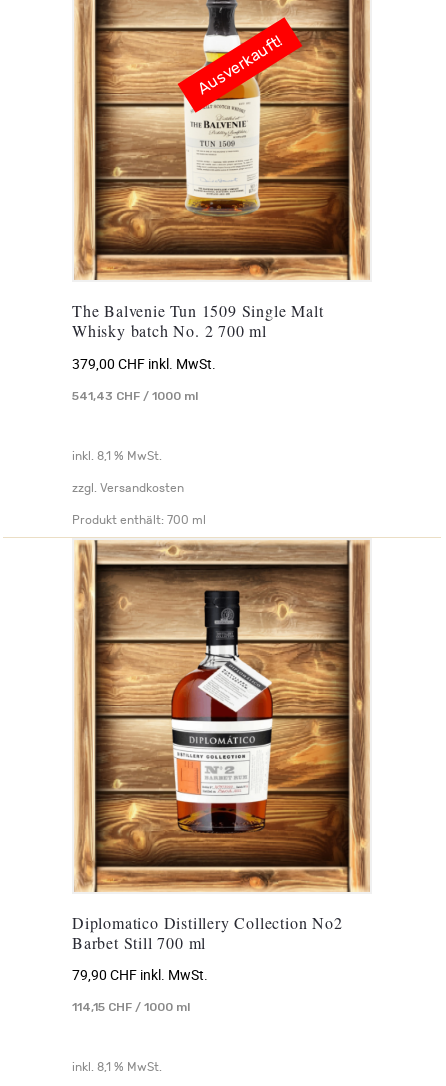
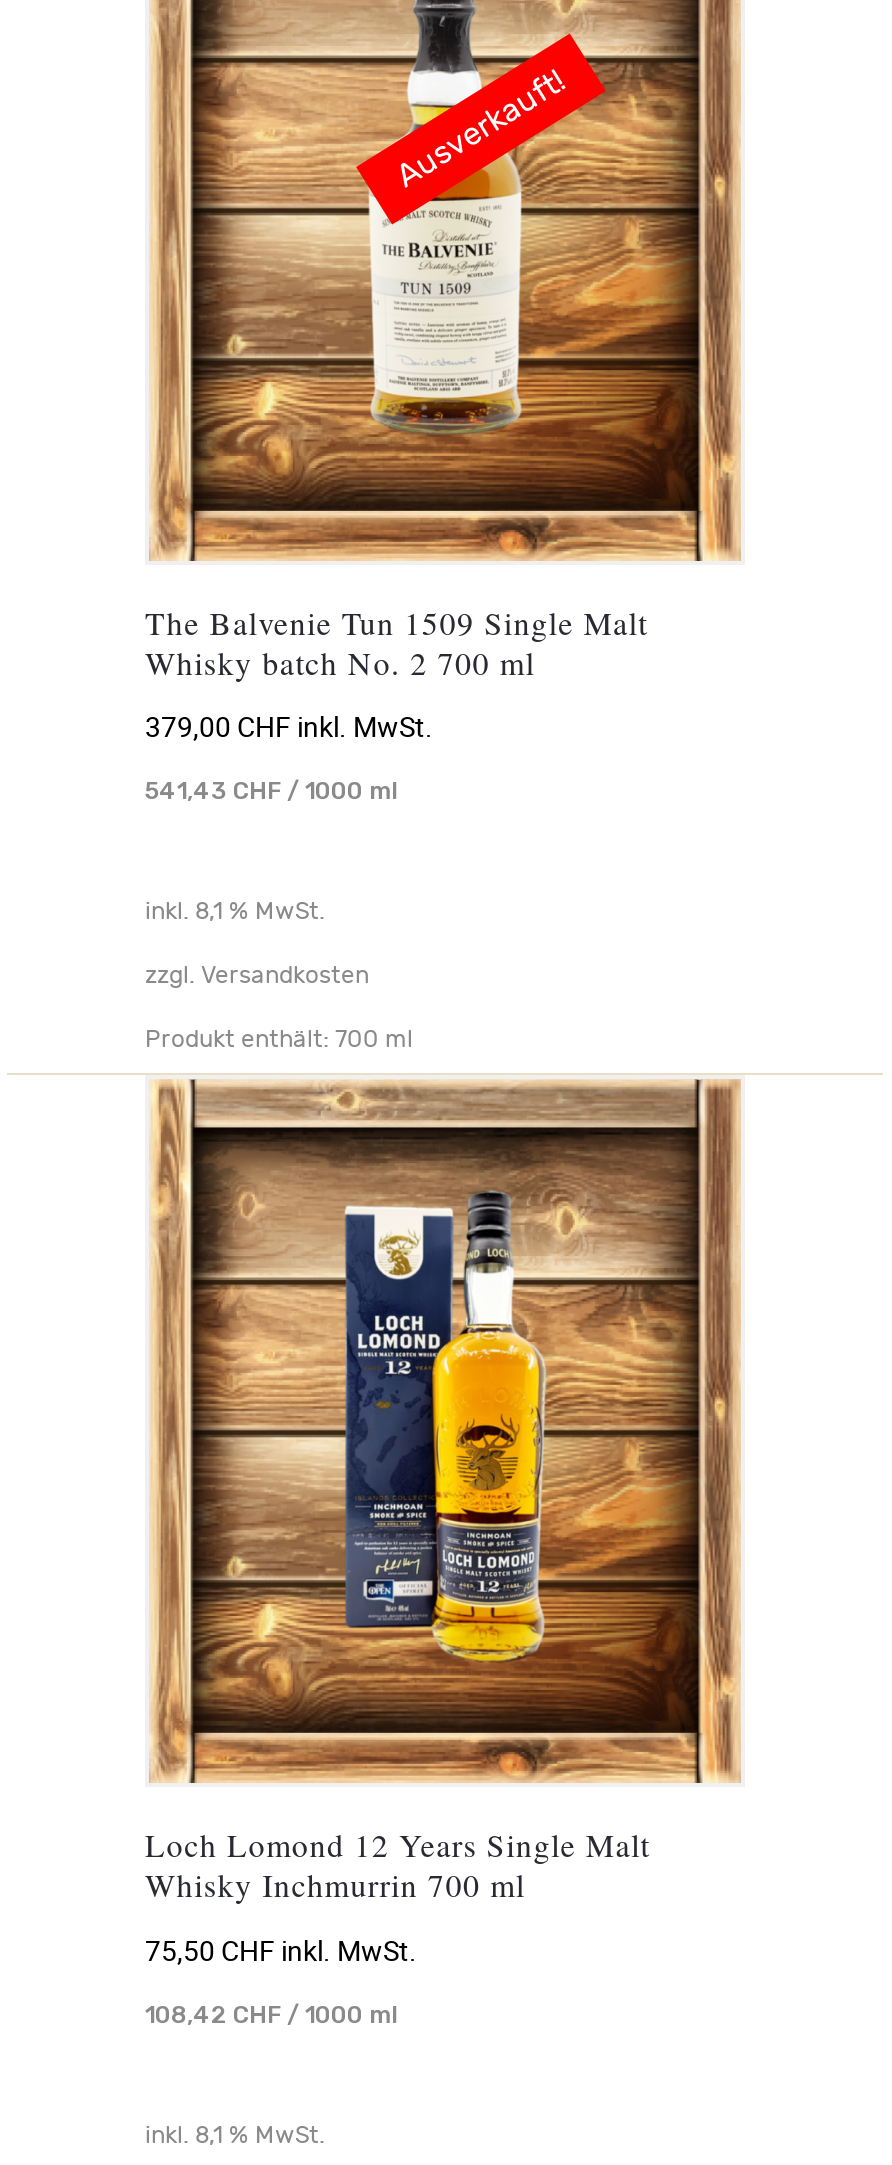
- [image]
+ [image]

- Diplomatico Distillery Collection No2
- Barbet Still 700 ml
+ Loch Lomond 12 Years Single Malt
+ Whisky Inchmurrin 700 ml

- 79,90 CHF inkl. MwSt.
+ 75,50 CHF inkl. MwSt.

- 114,15 CHF / 1000 ml
+ 108,42 CHF / 1000 ml
